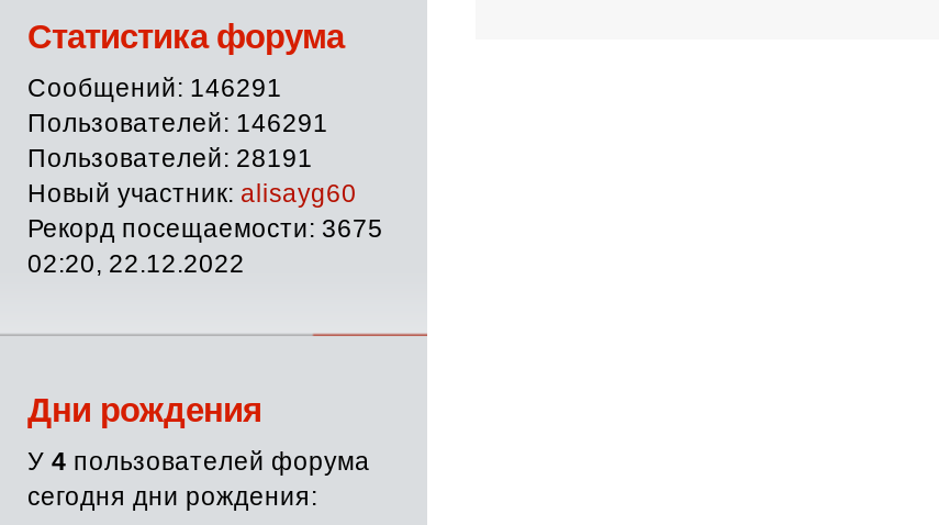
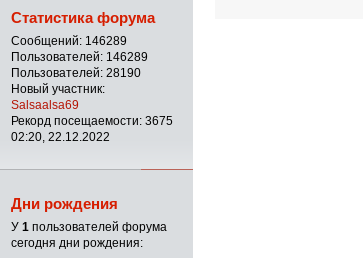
- Сообщений: 146291
- Пользователей: 146291
- Пользователей: 28191
- Новый участник: alisayg60
+ Сообщений: 146289
+ Пользователей: 146289
+ Пользователей: 28190
+ Новый участник:
+ Salsaalsa69

- У 4 пользователей форума
+ У 1 пользователей форума
